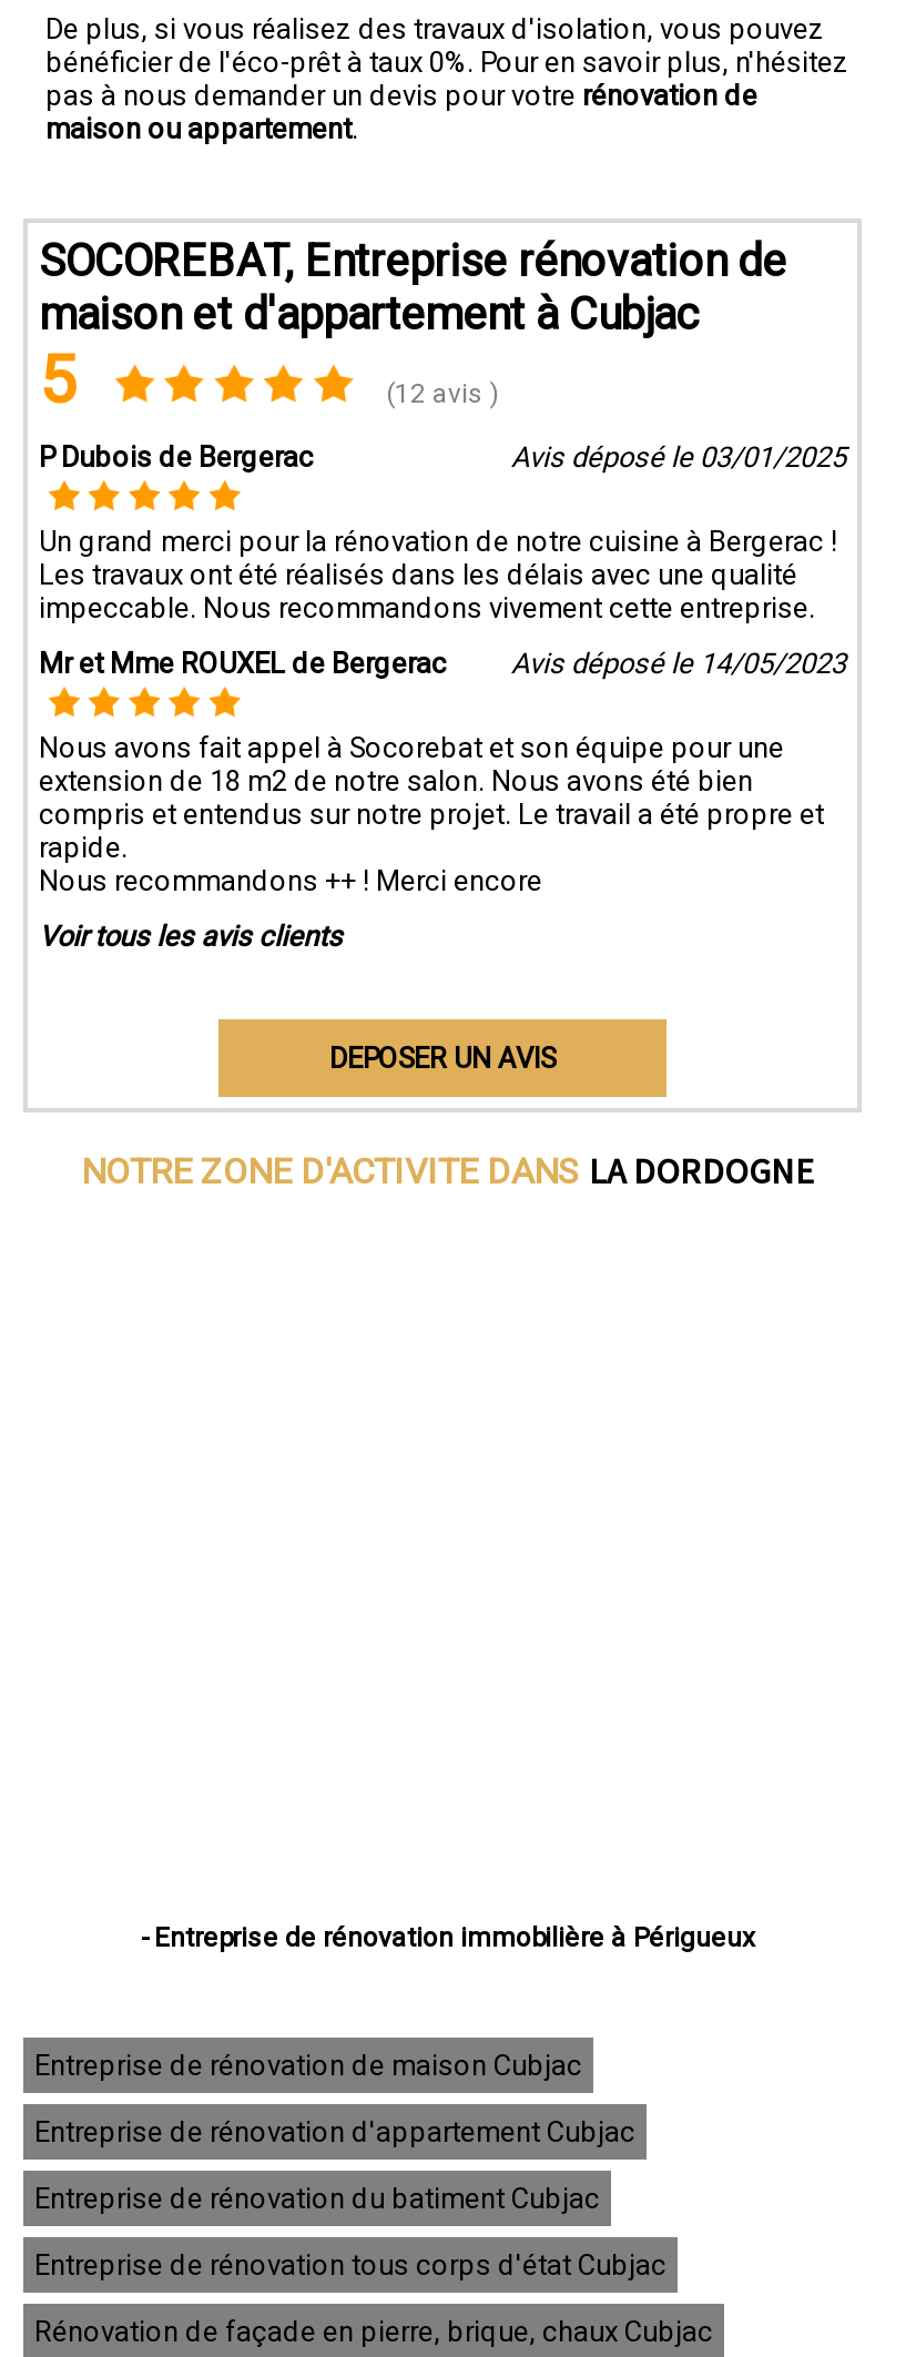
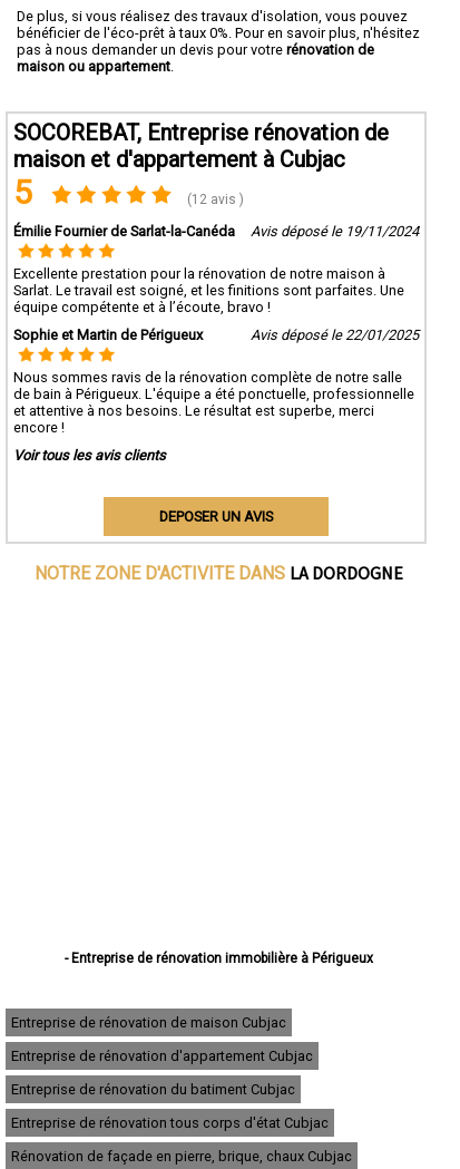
- P Dubois de Bergerac
- Avis déposé le 03/01/2025
+ Émilie Fournier de Sarlat-la-Canéda
+ Avis déposé le 19/11/2024

- Un grand merci pour la rénovation de notre cuisine à Bergerac !
- Les travaux ont été réalisés dans les délais avec une qualité
- impeccable. Nous recommandons vivement cette entreprise.
+ Excellente prestation pour la rénovation de notre maison à
+ Sarlat. Le travail est soigné, et les finitions sont parfaites. Une
+ équipe compétente et à l’écoute, bravo !

- Mr et Mme ROUXEL de Bergerac
- Avis déposé le 14/05/2023
+ Sophie et Martin de Périgueux
+ Avis déposé le 22/01/2025

- Nous avons fait appel à Socorebat et son équipe pour une
- extension de 18 m2 de notre salon. Nous avons été bien
- compris et entendus sur notre projet. Le travail a été propre et
- rapide.
- Nous recommandons ++ ! Merci encore
+ Nous sommes ravis de la rénovation complète de notre salle
+ de bain à Périgueux. L'équipe a été ponctuelle, professionnelle
+ et attentive à nos besoins. Le résultat est superbe, merci
+ encore !
